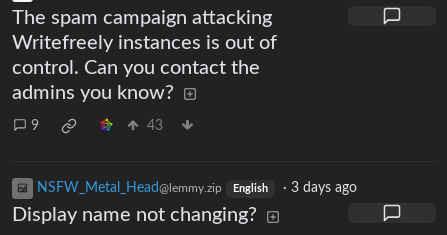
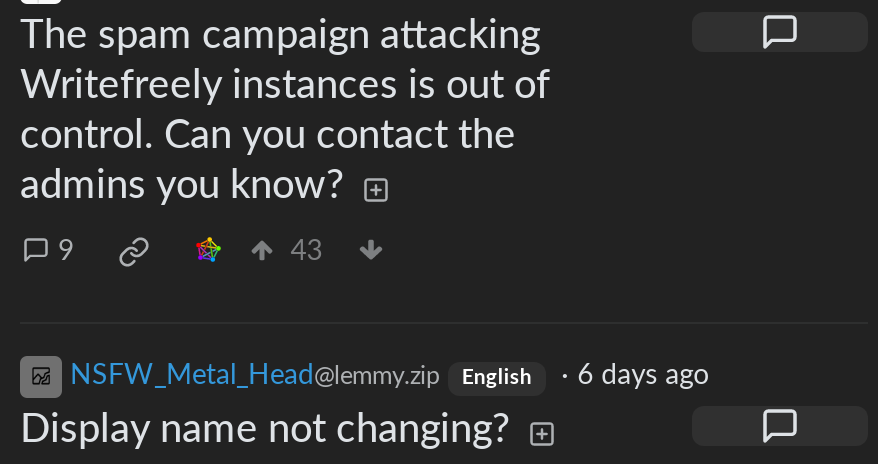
- NSFW_Metal_Head@lemmy.zip English · 3 days ago
+ NSFW_Metal_Head@lemmy.zip English · 6 days ago
